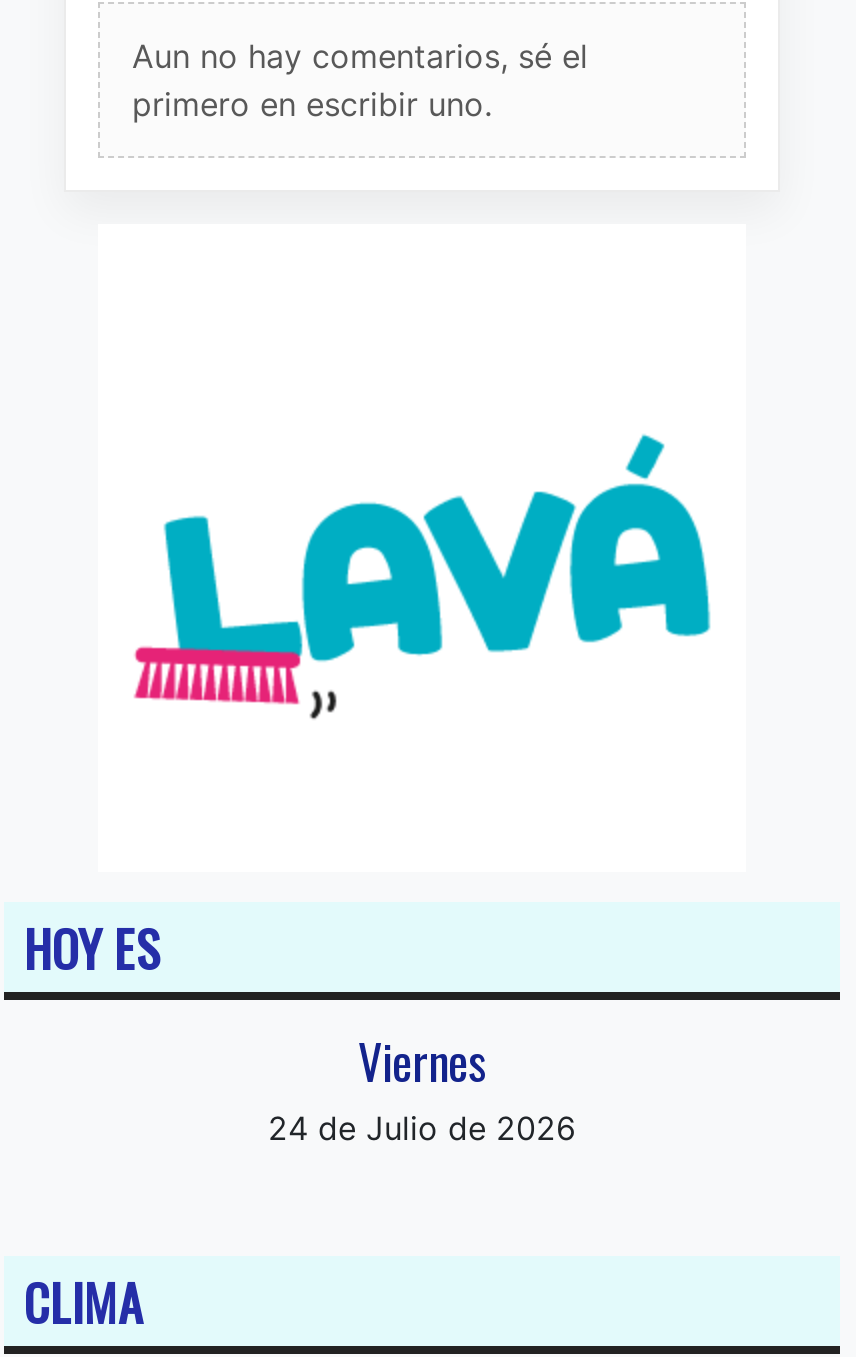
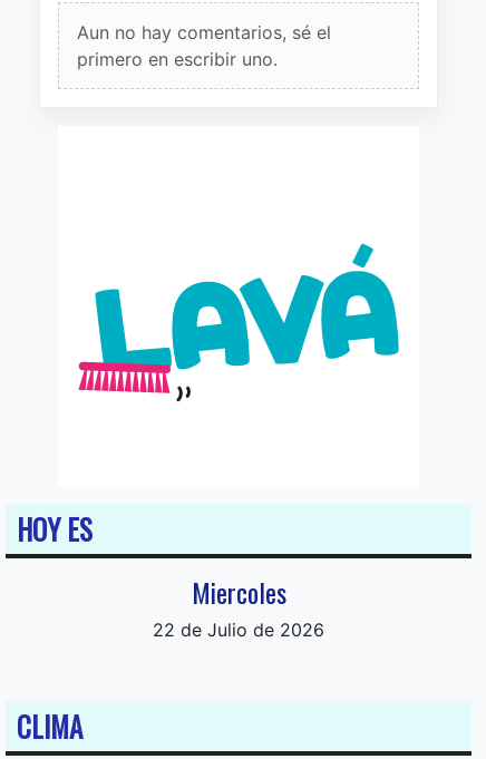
- Viernes
- 24 de Julio de 2026
+ Miercoles
+ 22 de Julio de 2026
